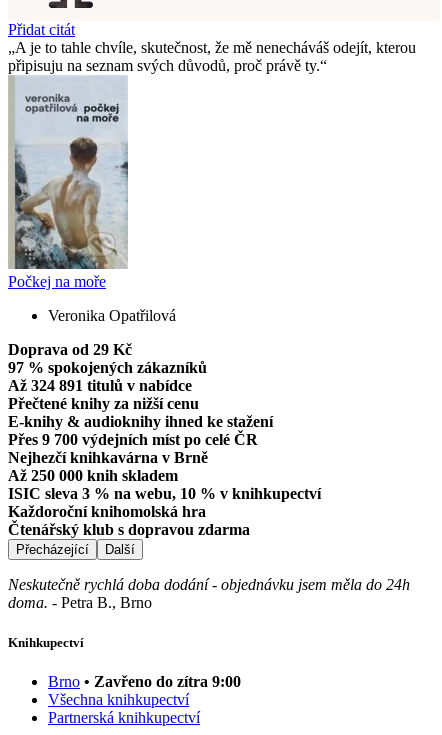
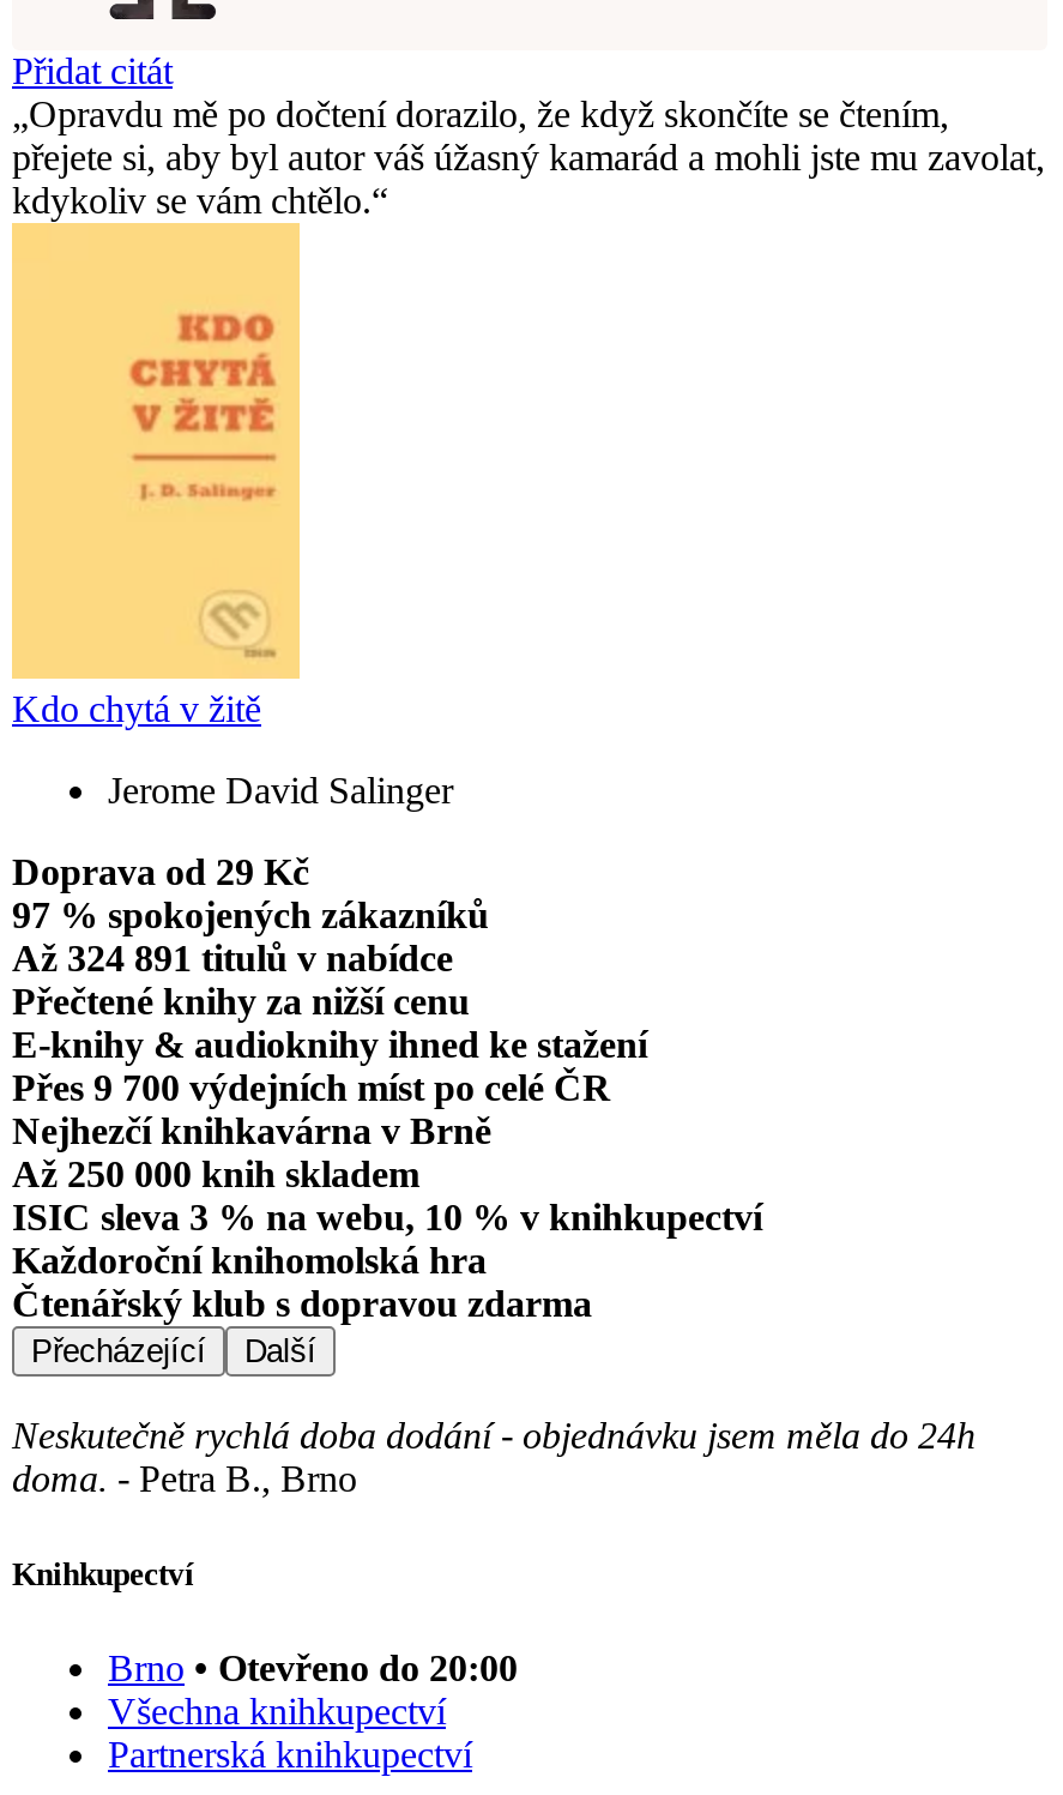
- A je to tahle chvíle, skutečnost, že mě nenecháváš odejít, kterou
- připisuju na seznam svých důvodů, proč právě ty.
+ Opravdu mě po dočtení dorazilo, že když skončíte se čtením,
+ přejete si, aby byl autor váš úžasný kamarád a mohli jste mu zavolat,
+ kdykoliv se vám chtělo.

- [image]
- Počkej na moře
+ [image]
+ Kdo chytá v žitě

- Veronika Opatřilová
+ Jerome David Salinger

- Brno • Zavřeno do zítra 9:00
+ Brno • Otevřeno do 20:00
